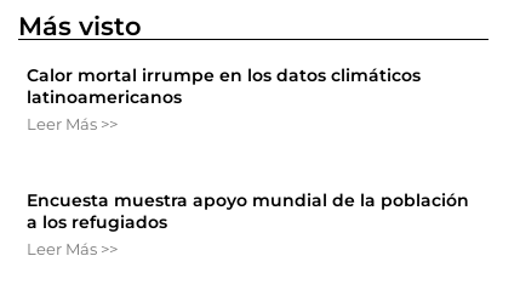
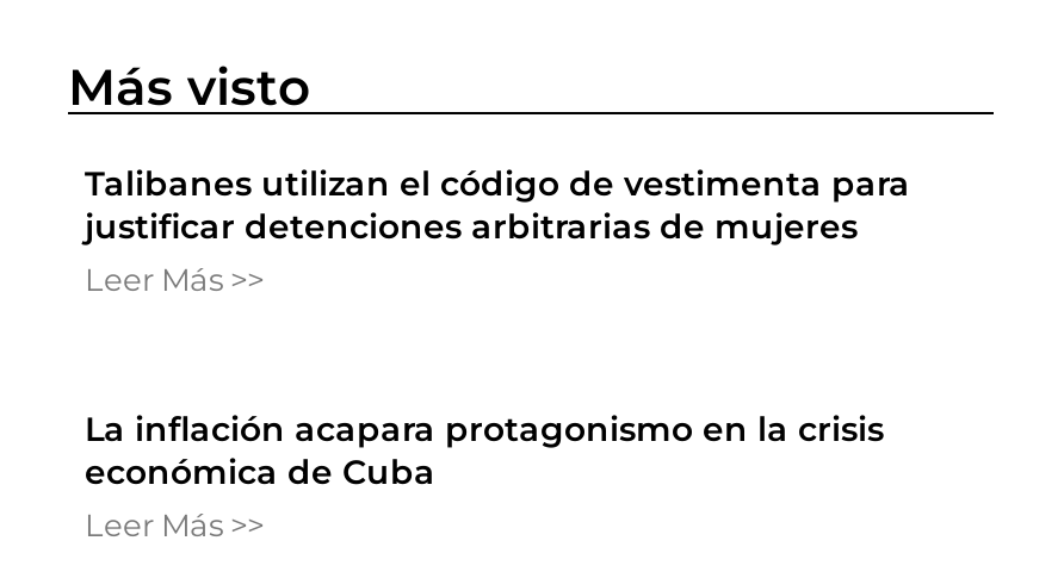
- Calor mortal irrumpe en los datos climáticos
- latinoamericanos
+ Talibanes utilizan el código de vestimenta para
+ justificar detenciones arbitrarias de mujeres

- Encuesta muestra apoyo mundial de la población
- a los refugiados
+ La inflación acapara protagonismo en la crisis
+ económica de Cuba
